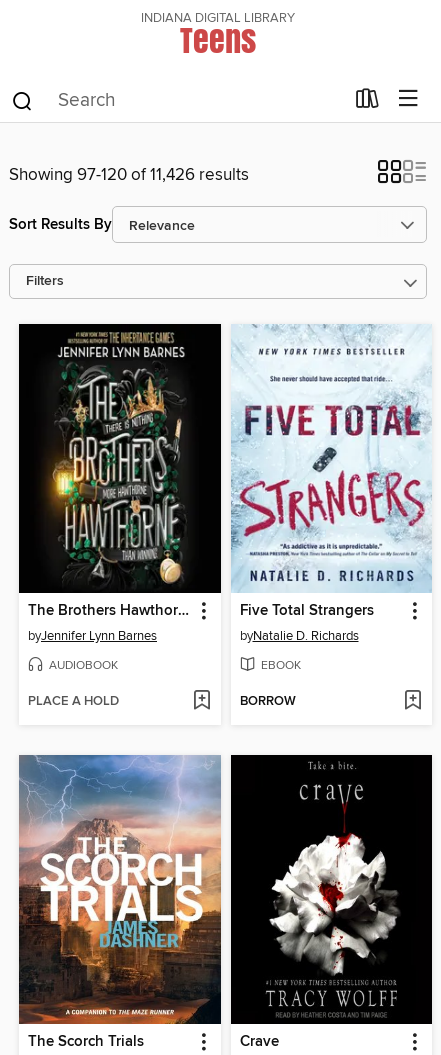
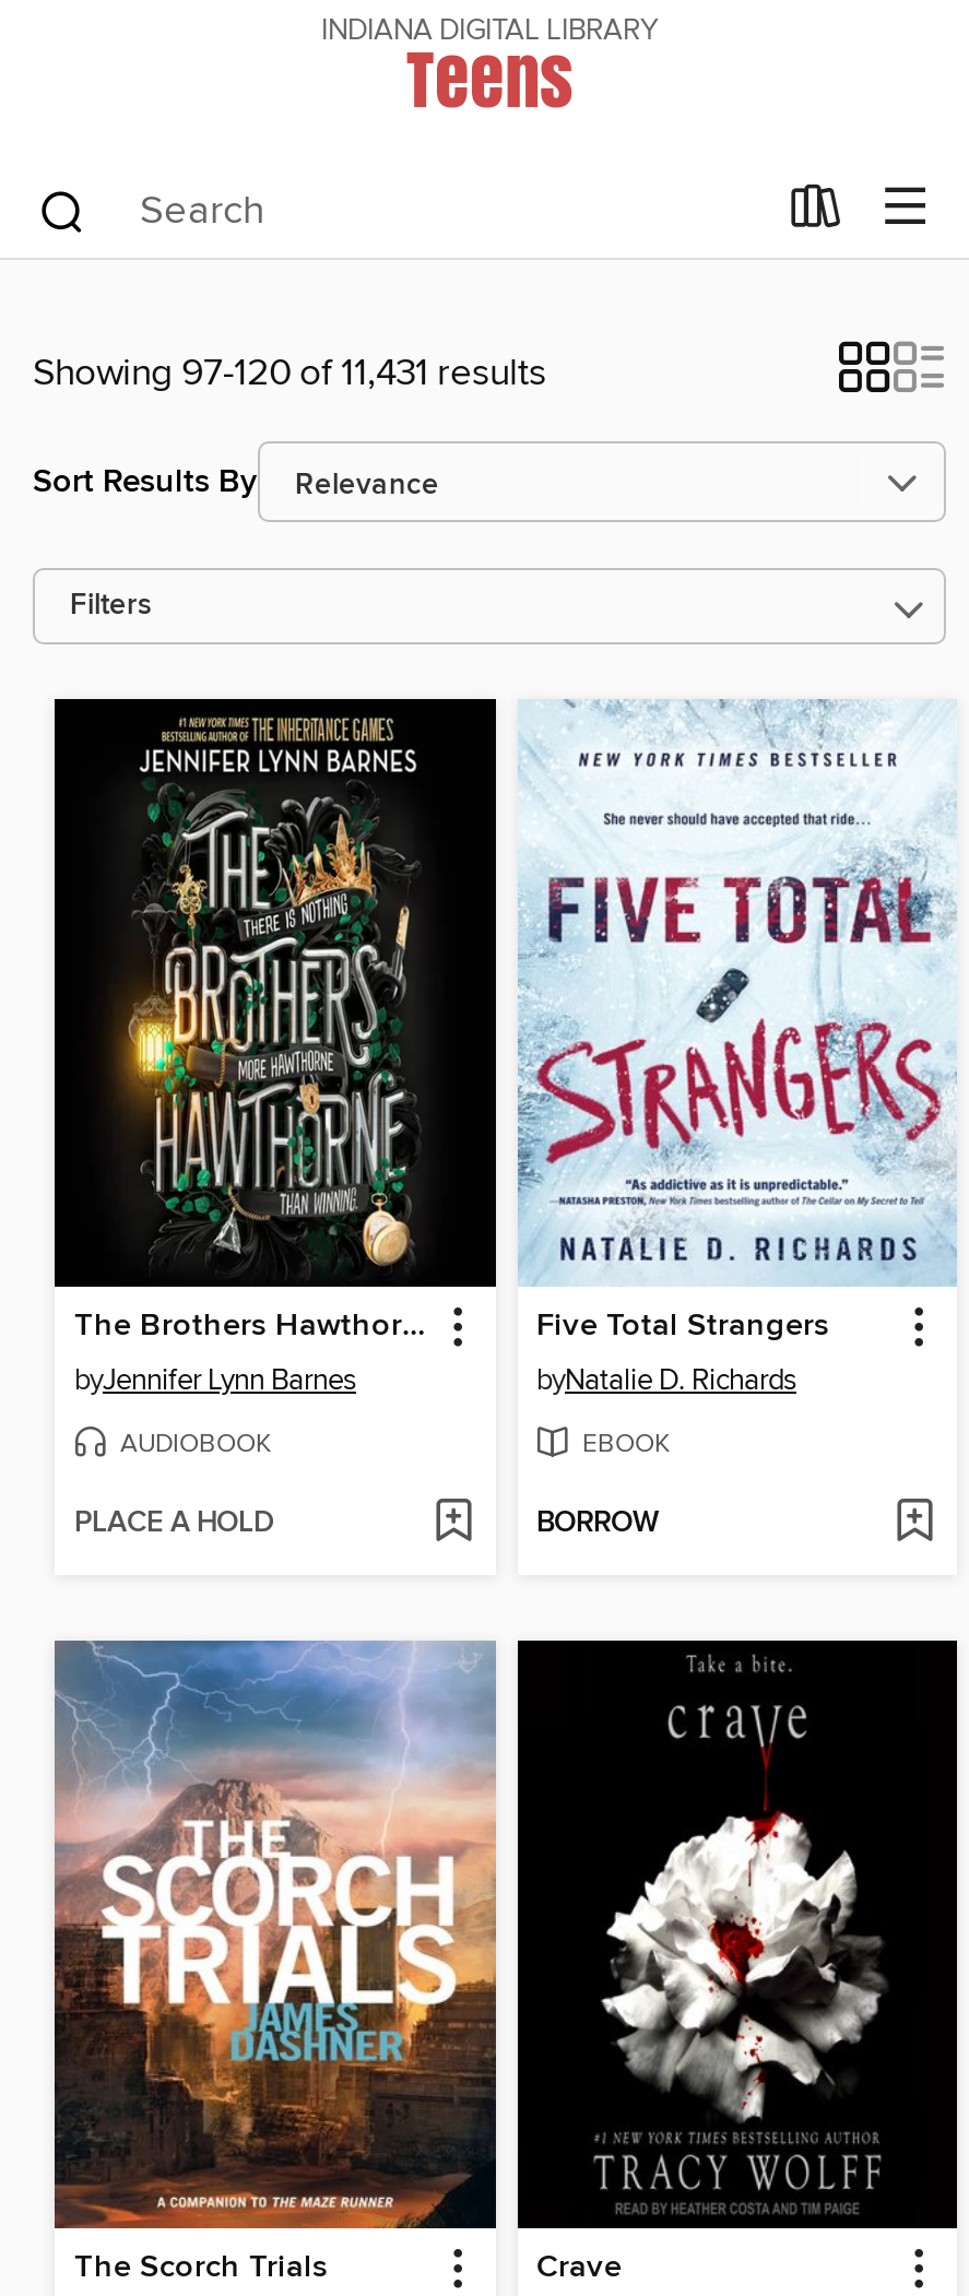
- Showing 97-120 of 11,426 results
+ Showing 97-120 of 11,431 results
